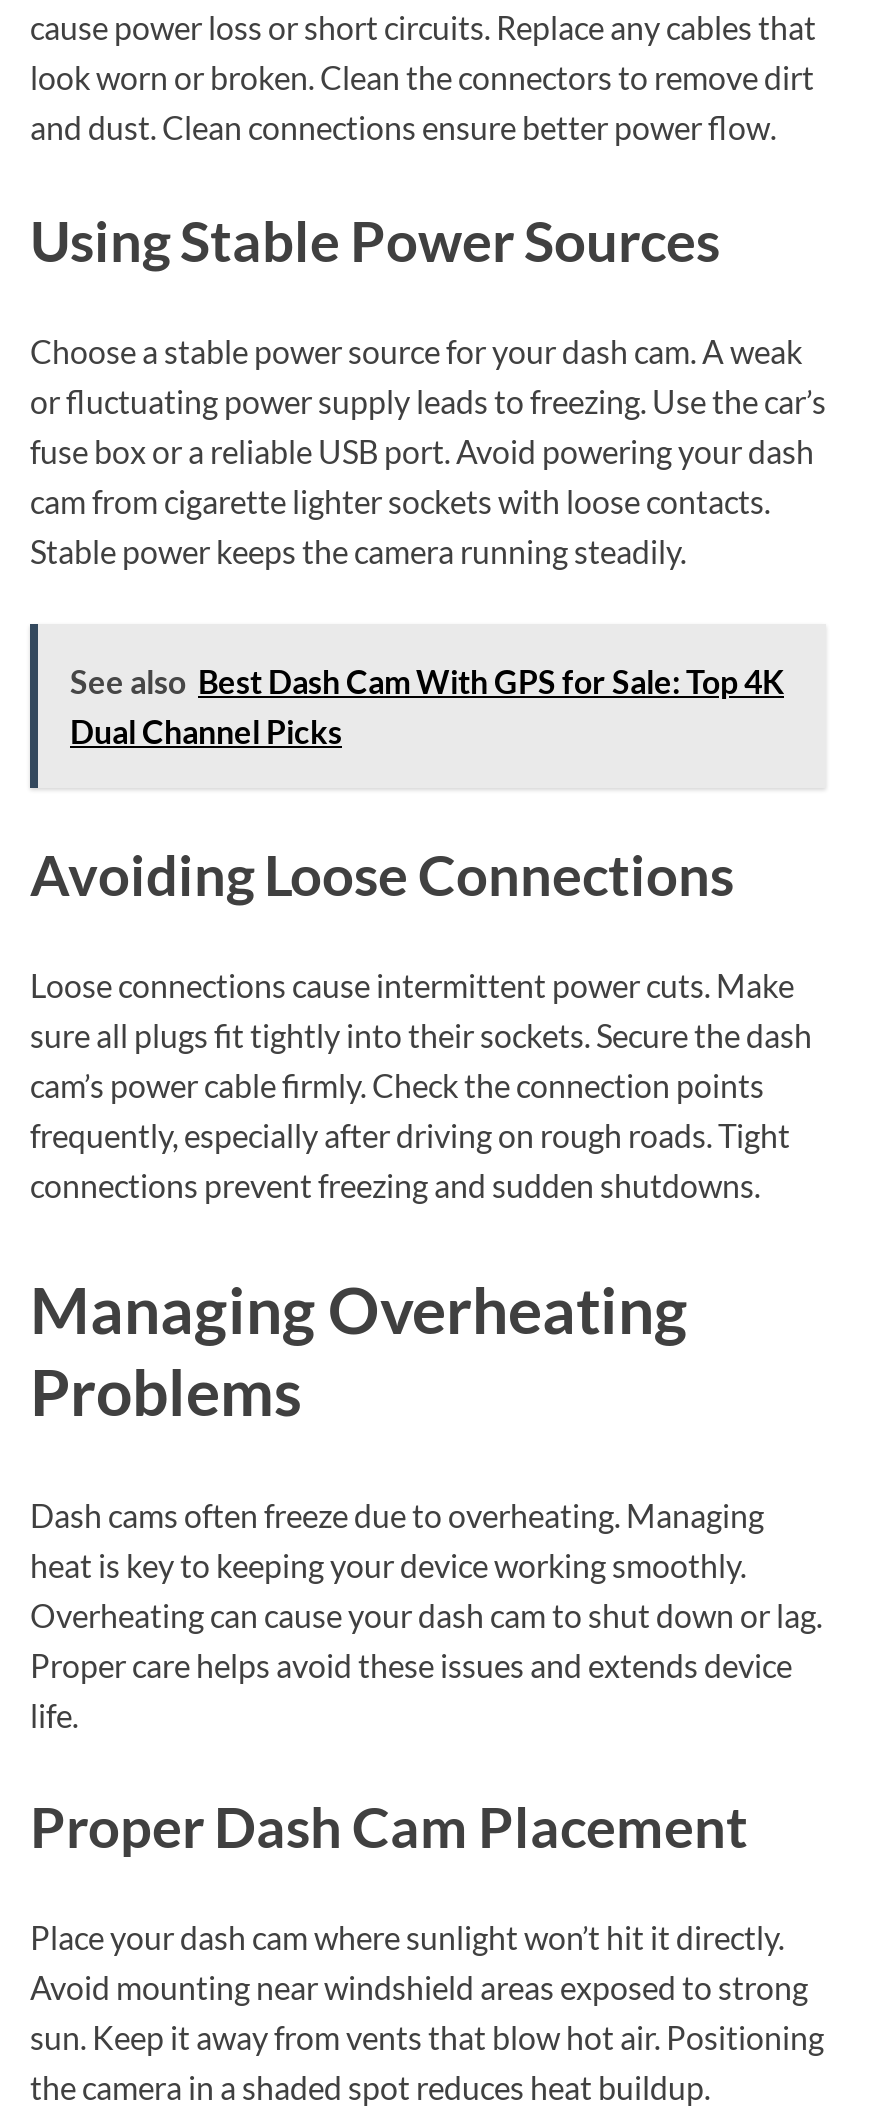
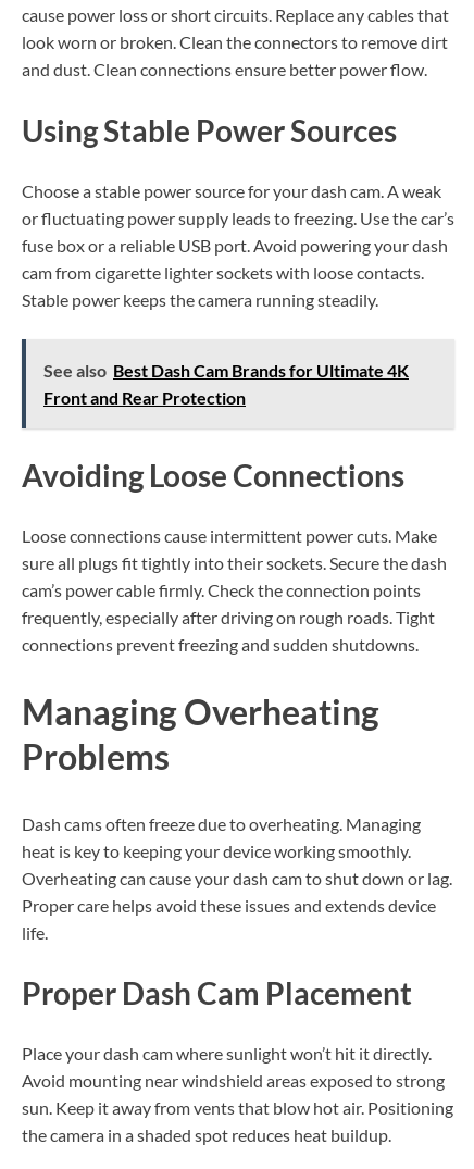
- See also Best Dash Cam With GPS for Sale: Top 4K
- Dual Channel Picks
+ See also Best Dash Cam Brands for Ultimate 4K
+ Front and Rear Protection
